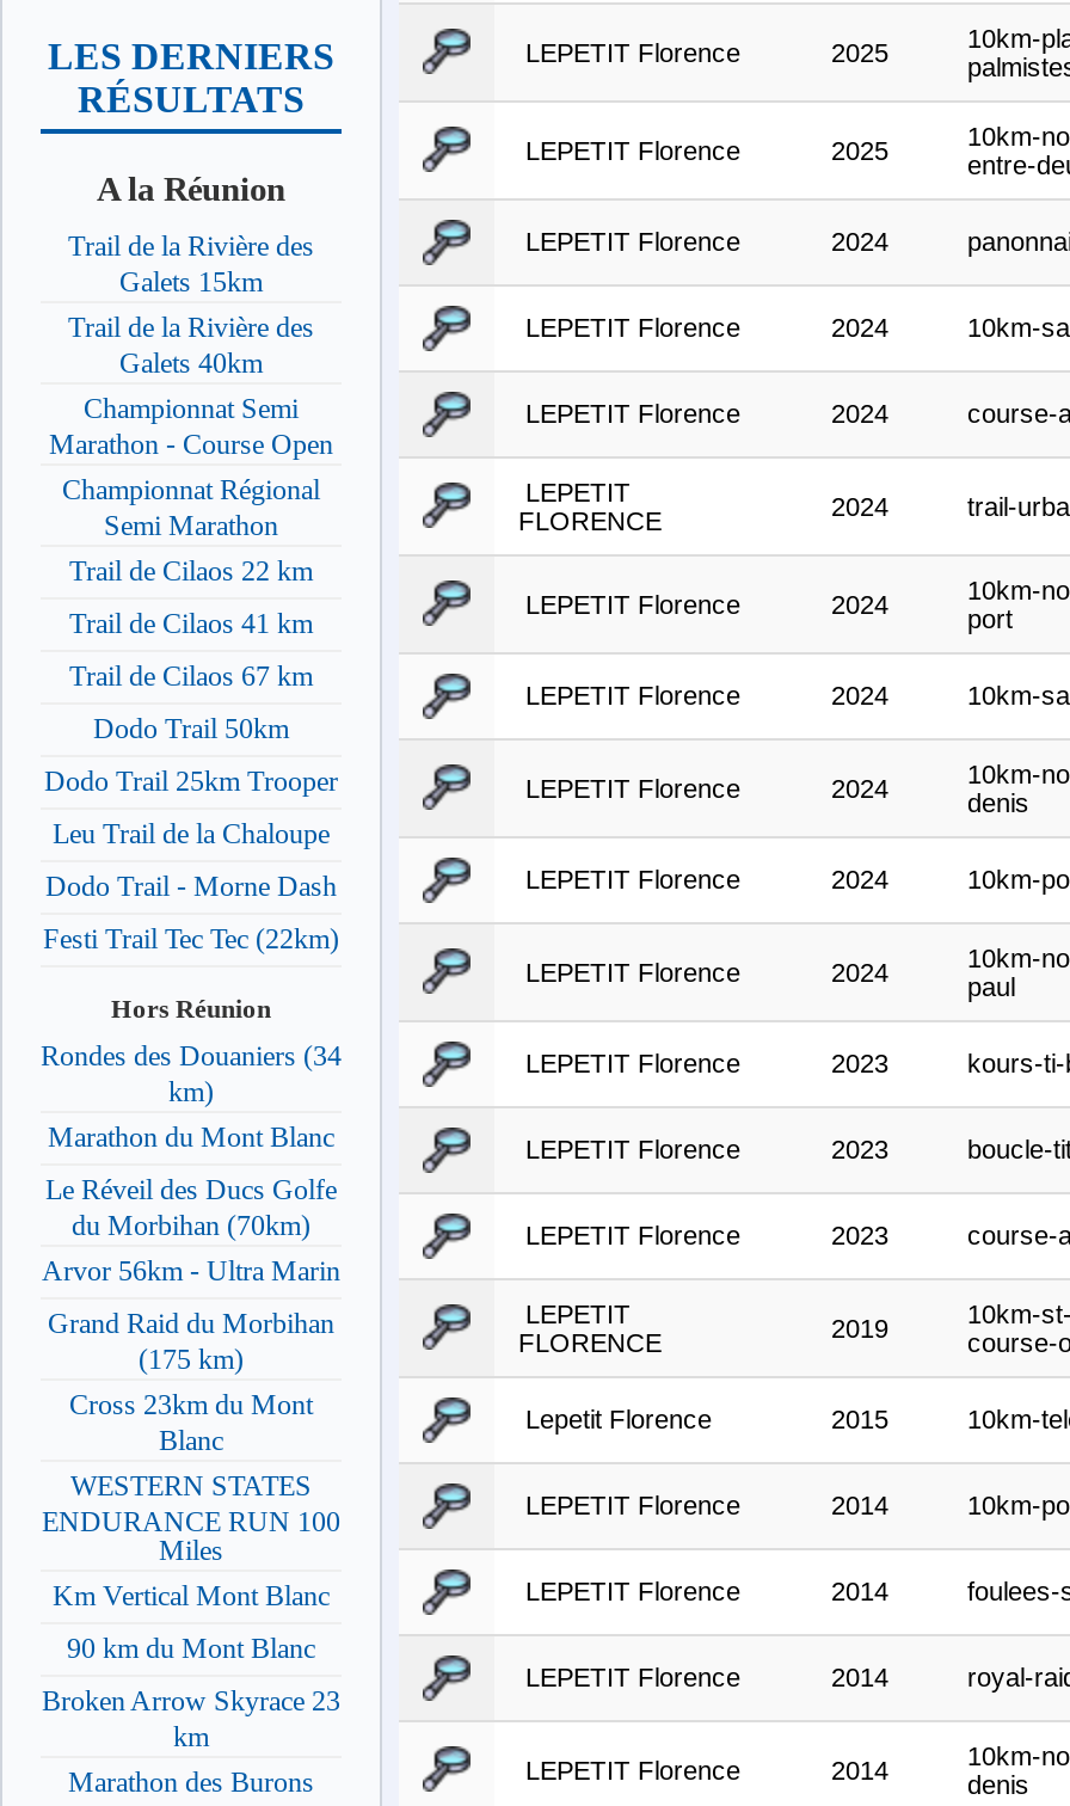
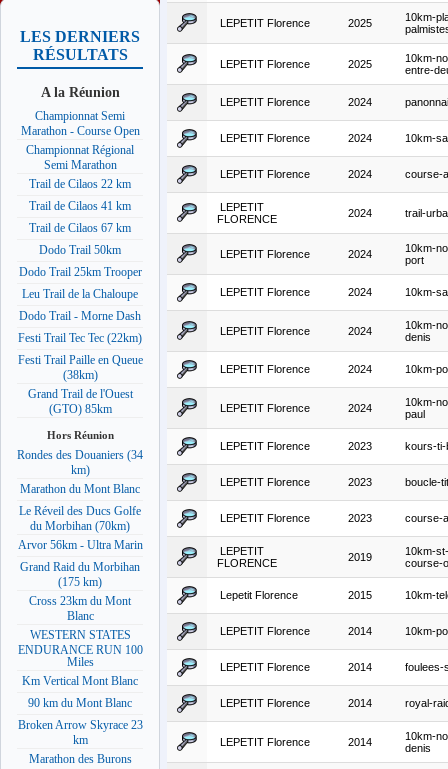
- Trail de la Rivière des
- Galets 15km
- Trail de la Rivière des
- Galets 40km

moved up: Championnat Semi | Marathon - Course Open | Championnat Régional | ... | Dodo Trail - Morne Dash | Festi Trail Tec Tec (22km)

+ Festi Trail Paille en Queue
+ (38km)
+ Grand Trail de l'Ouest
+ (GTO) 85km
